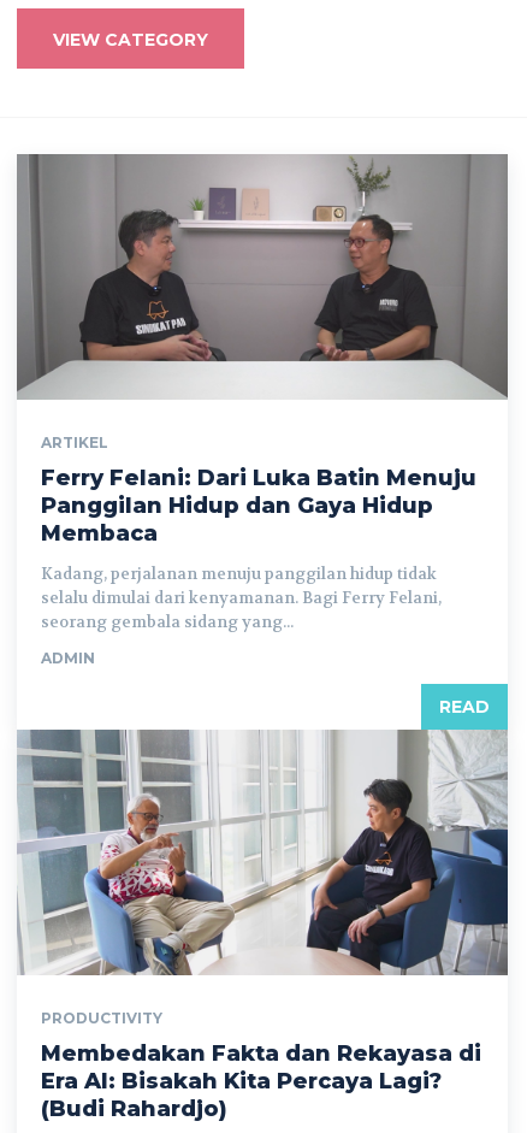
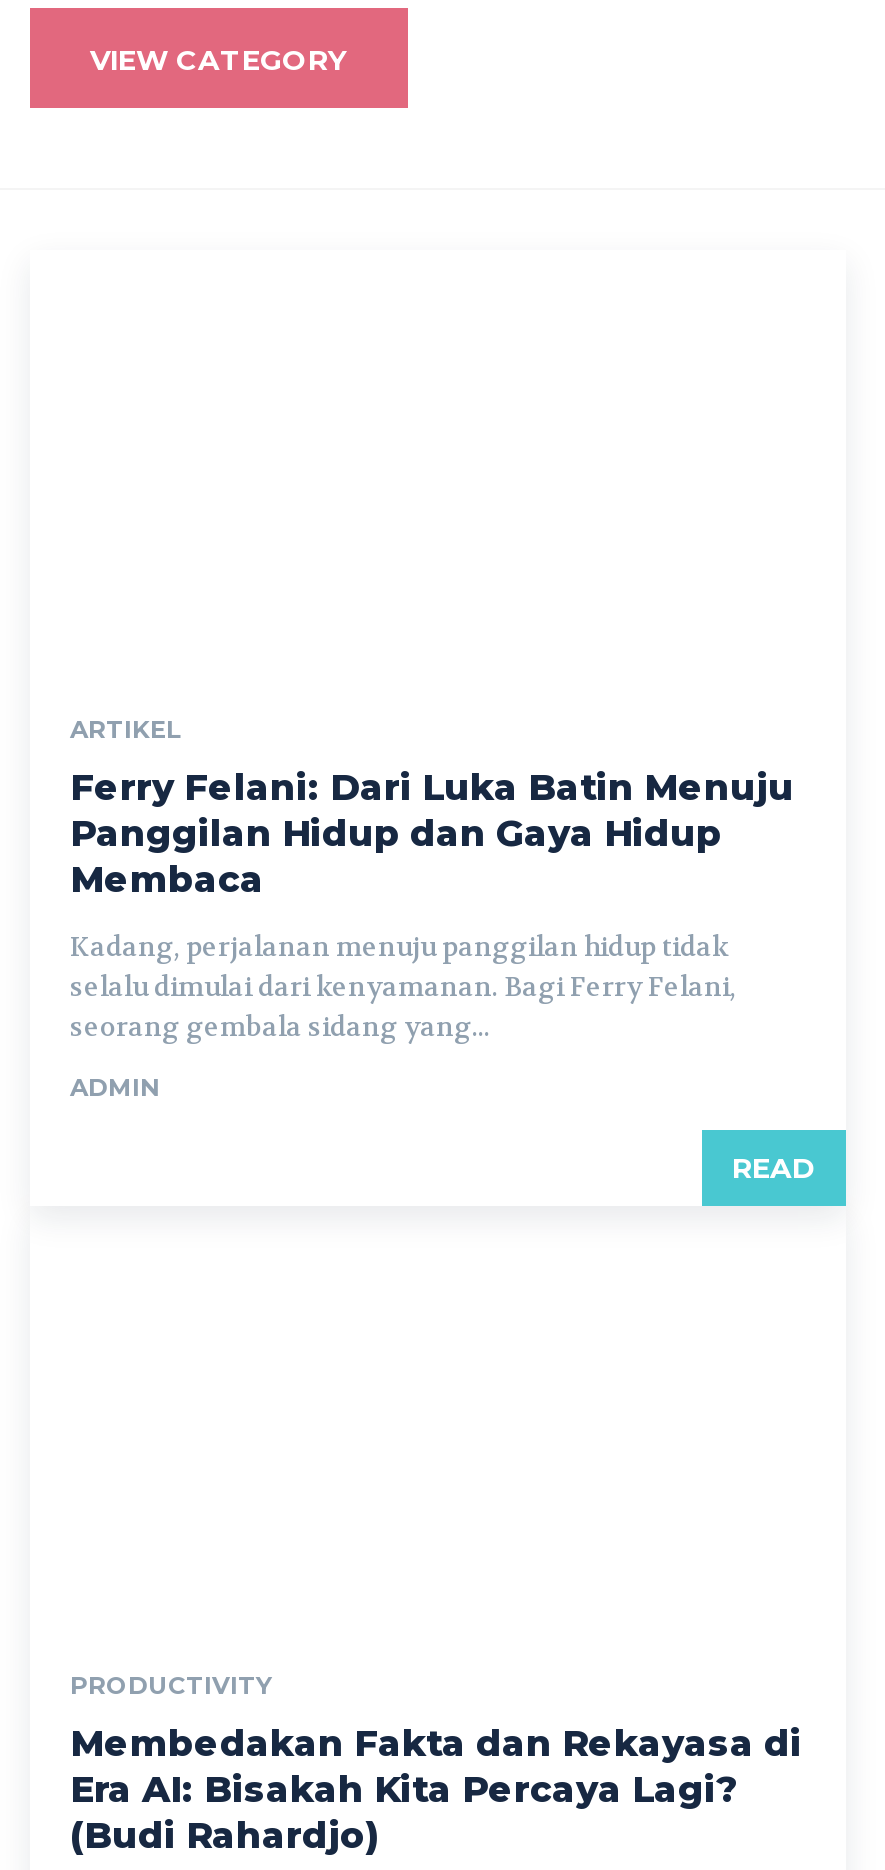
- [image]

- [image]
